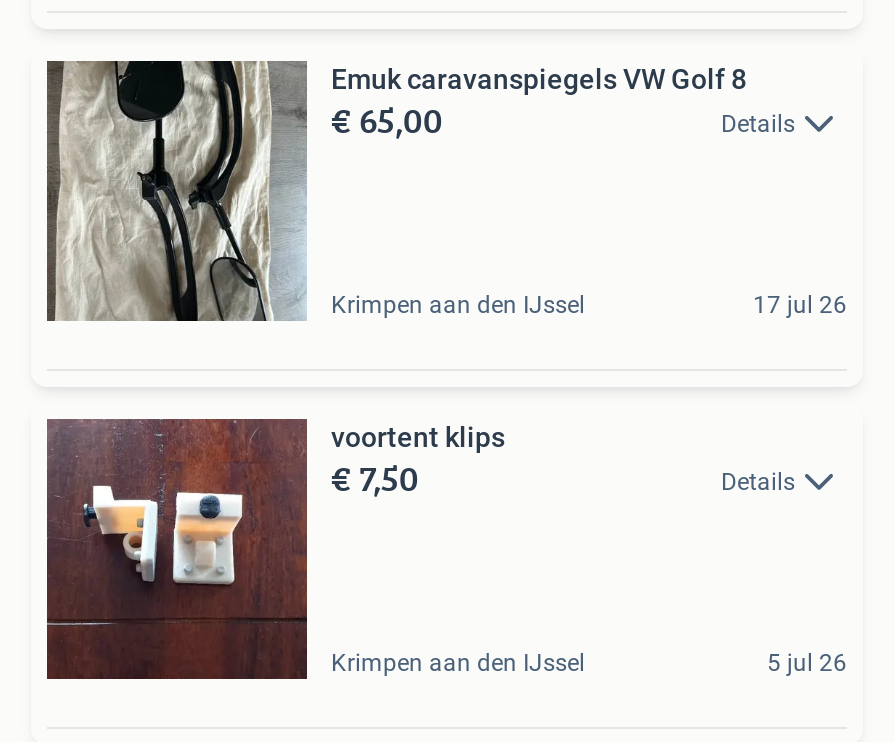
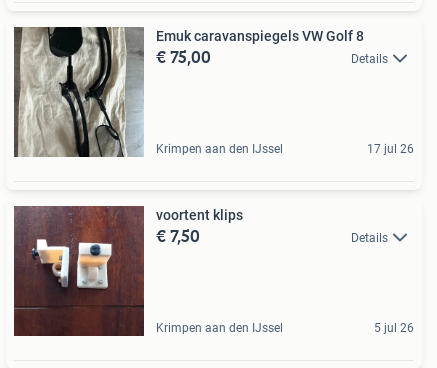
- € 65,00
+ € 75,00
